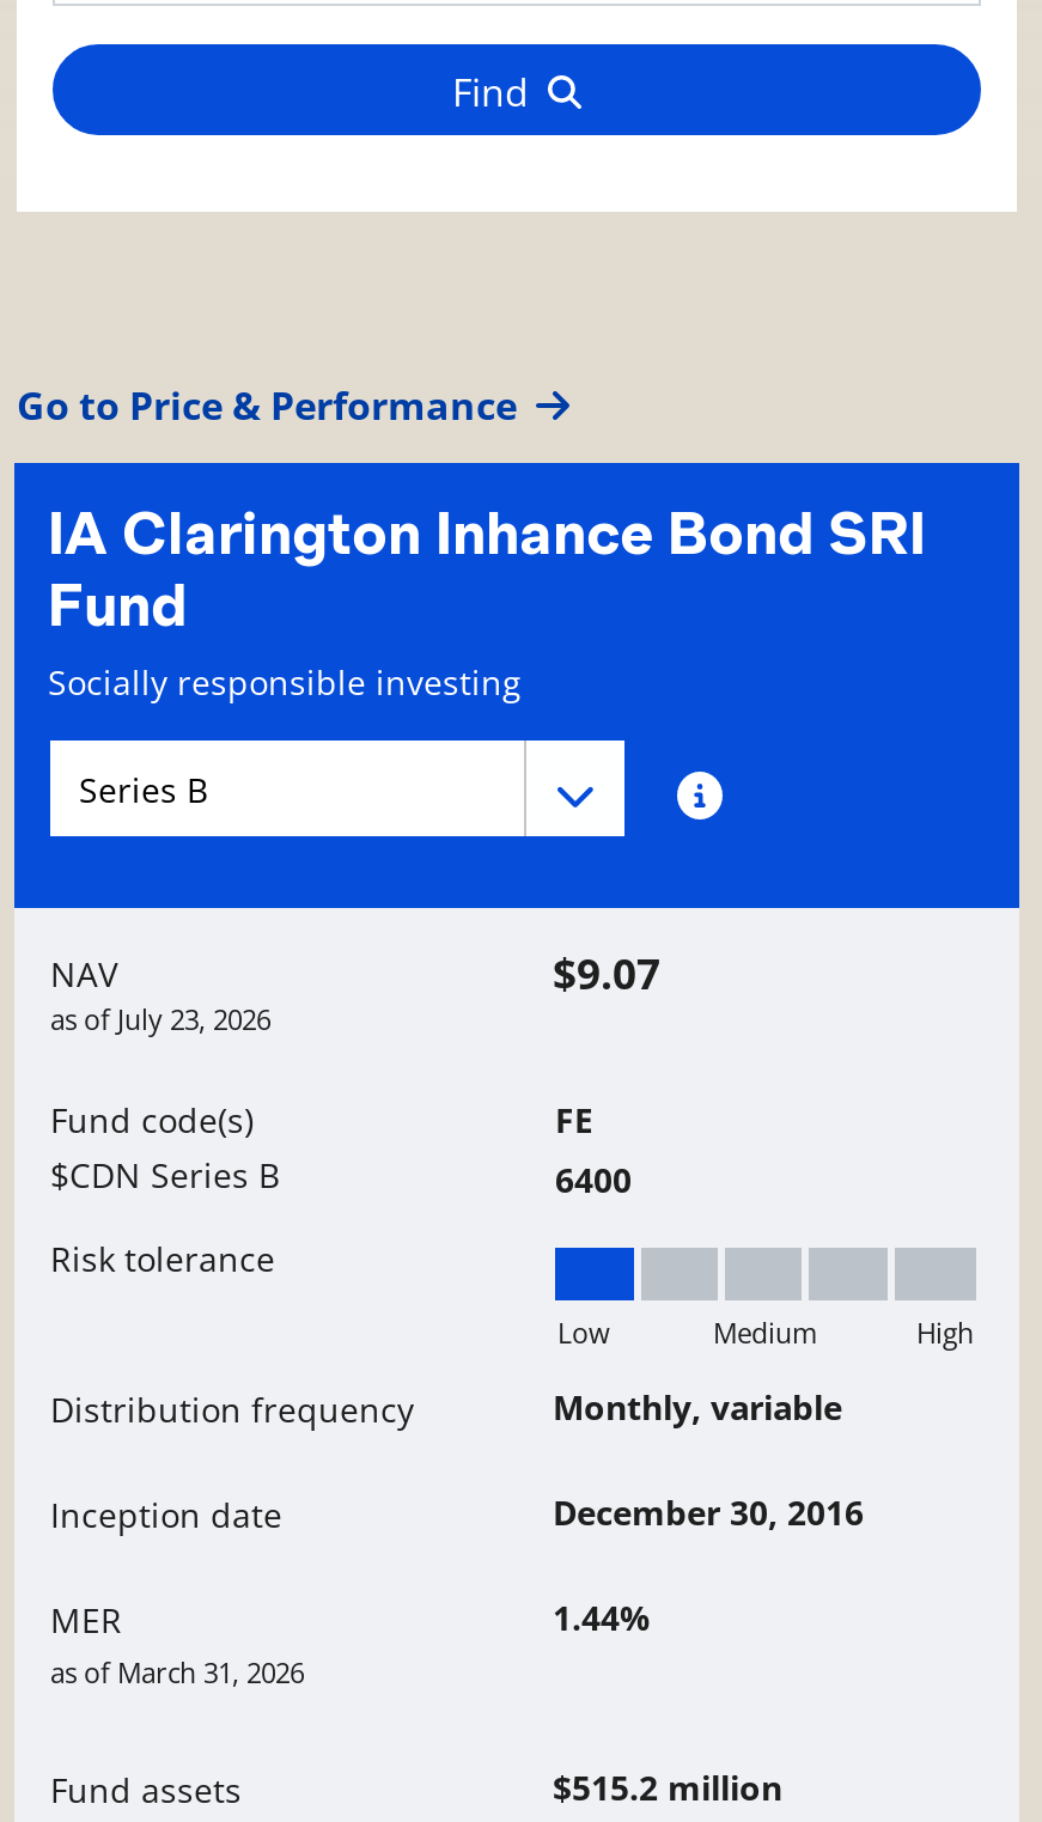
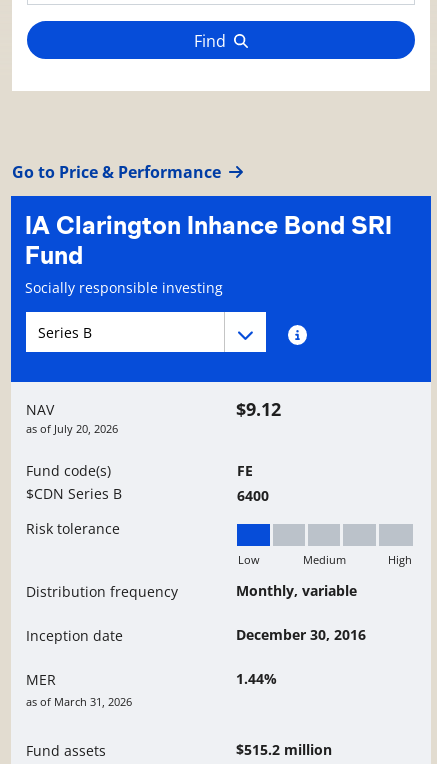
- $9.07
+ $9.12

- as of July 23, 2026
+ as of July 20, 2026
